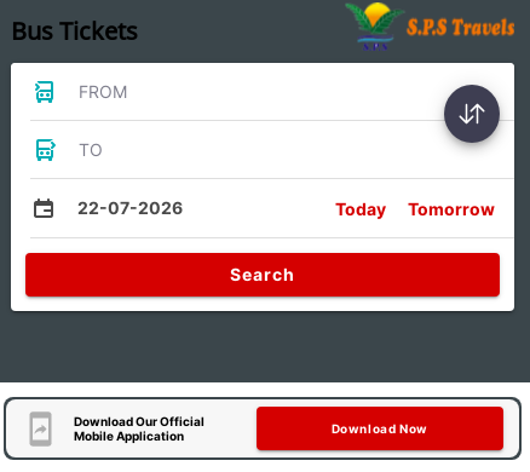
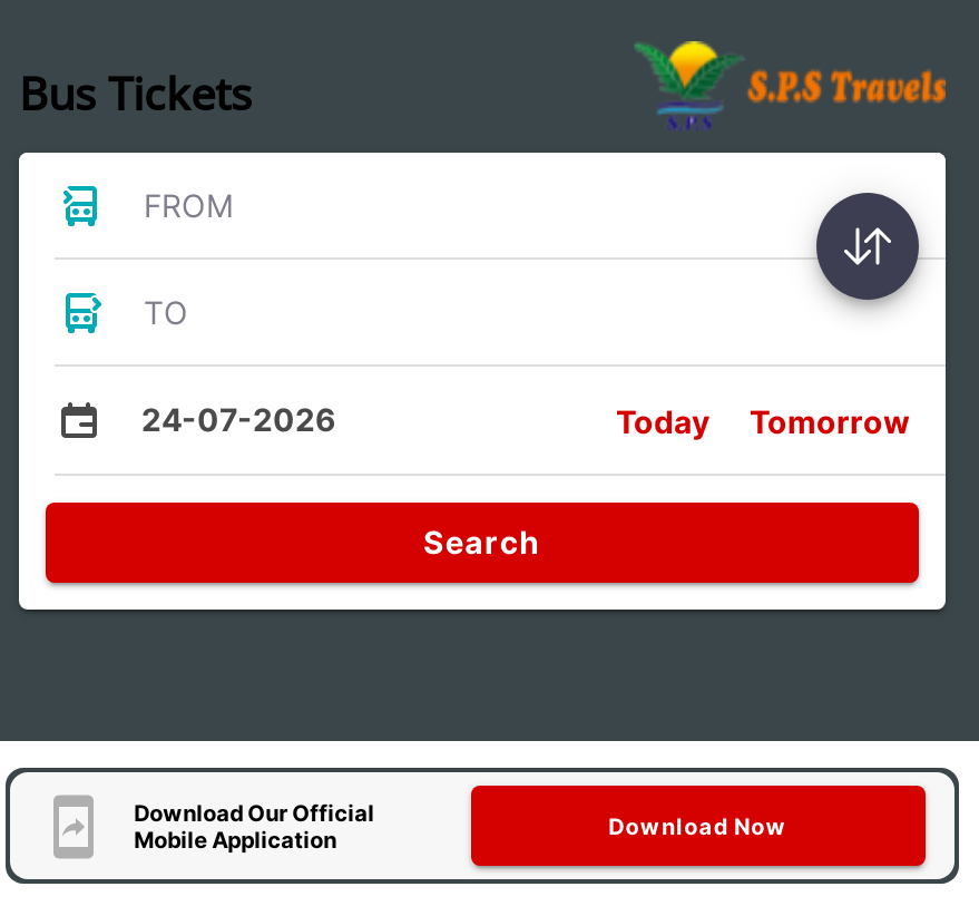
- 22-07-2026
+ 24-07-2026
